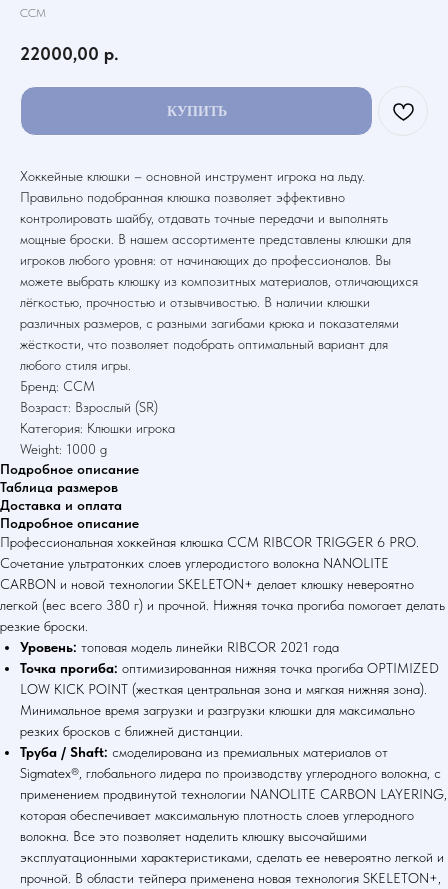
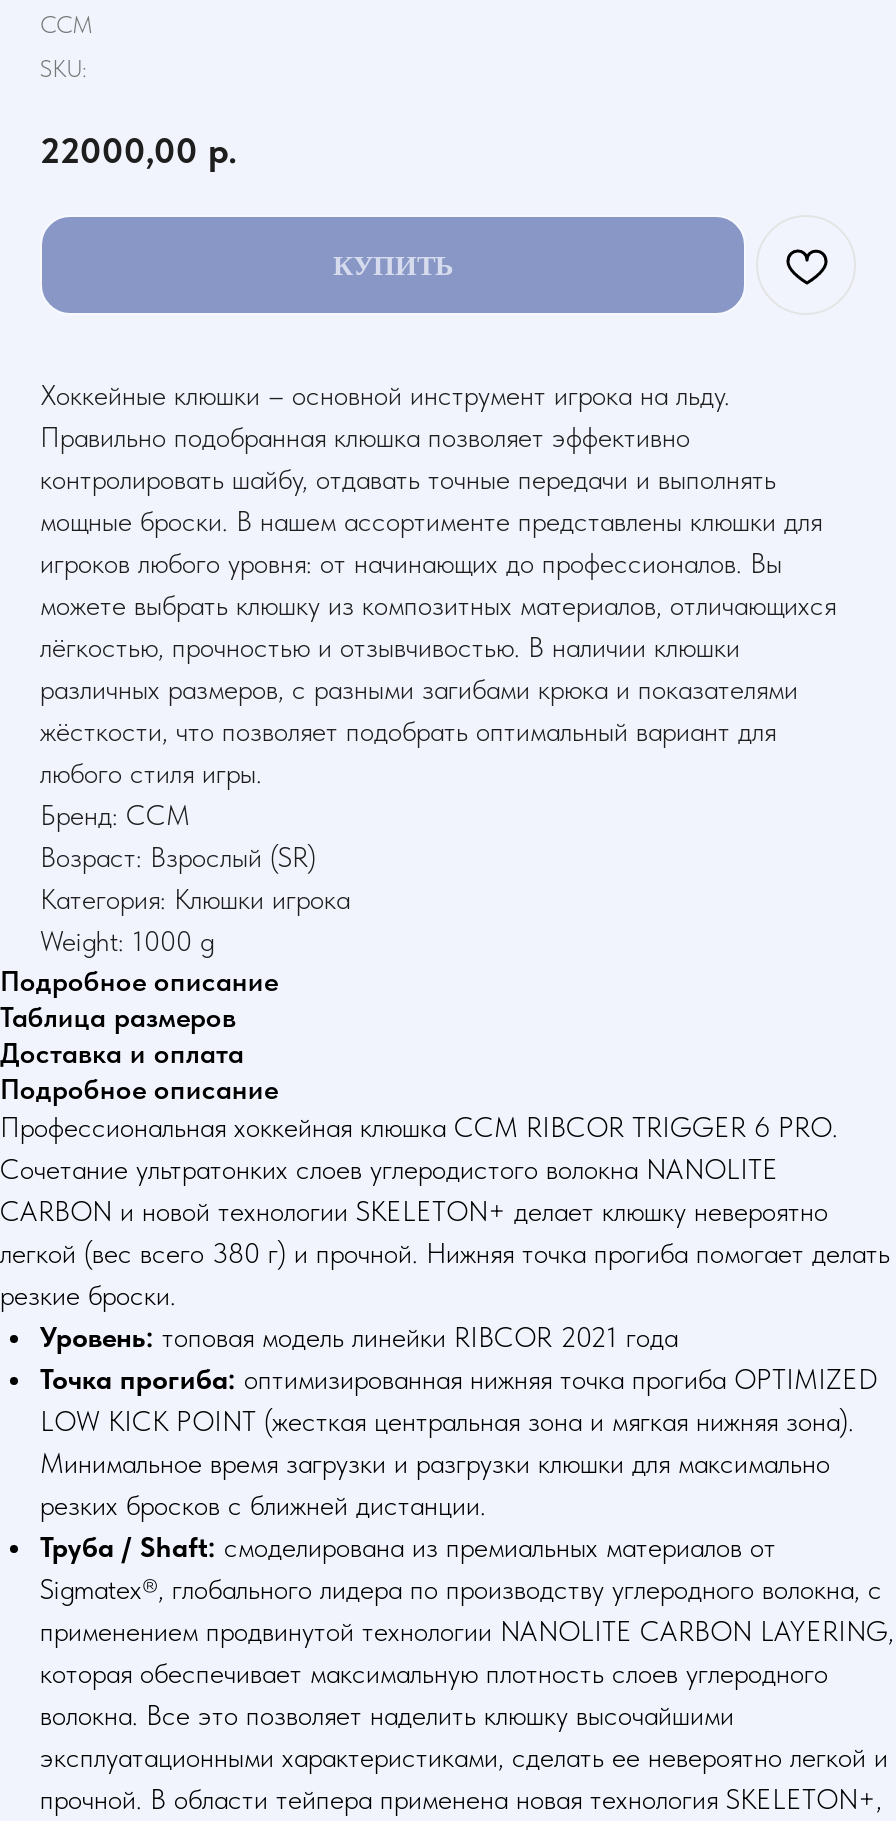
+ SKU:
